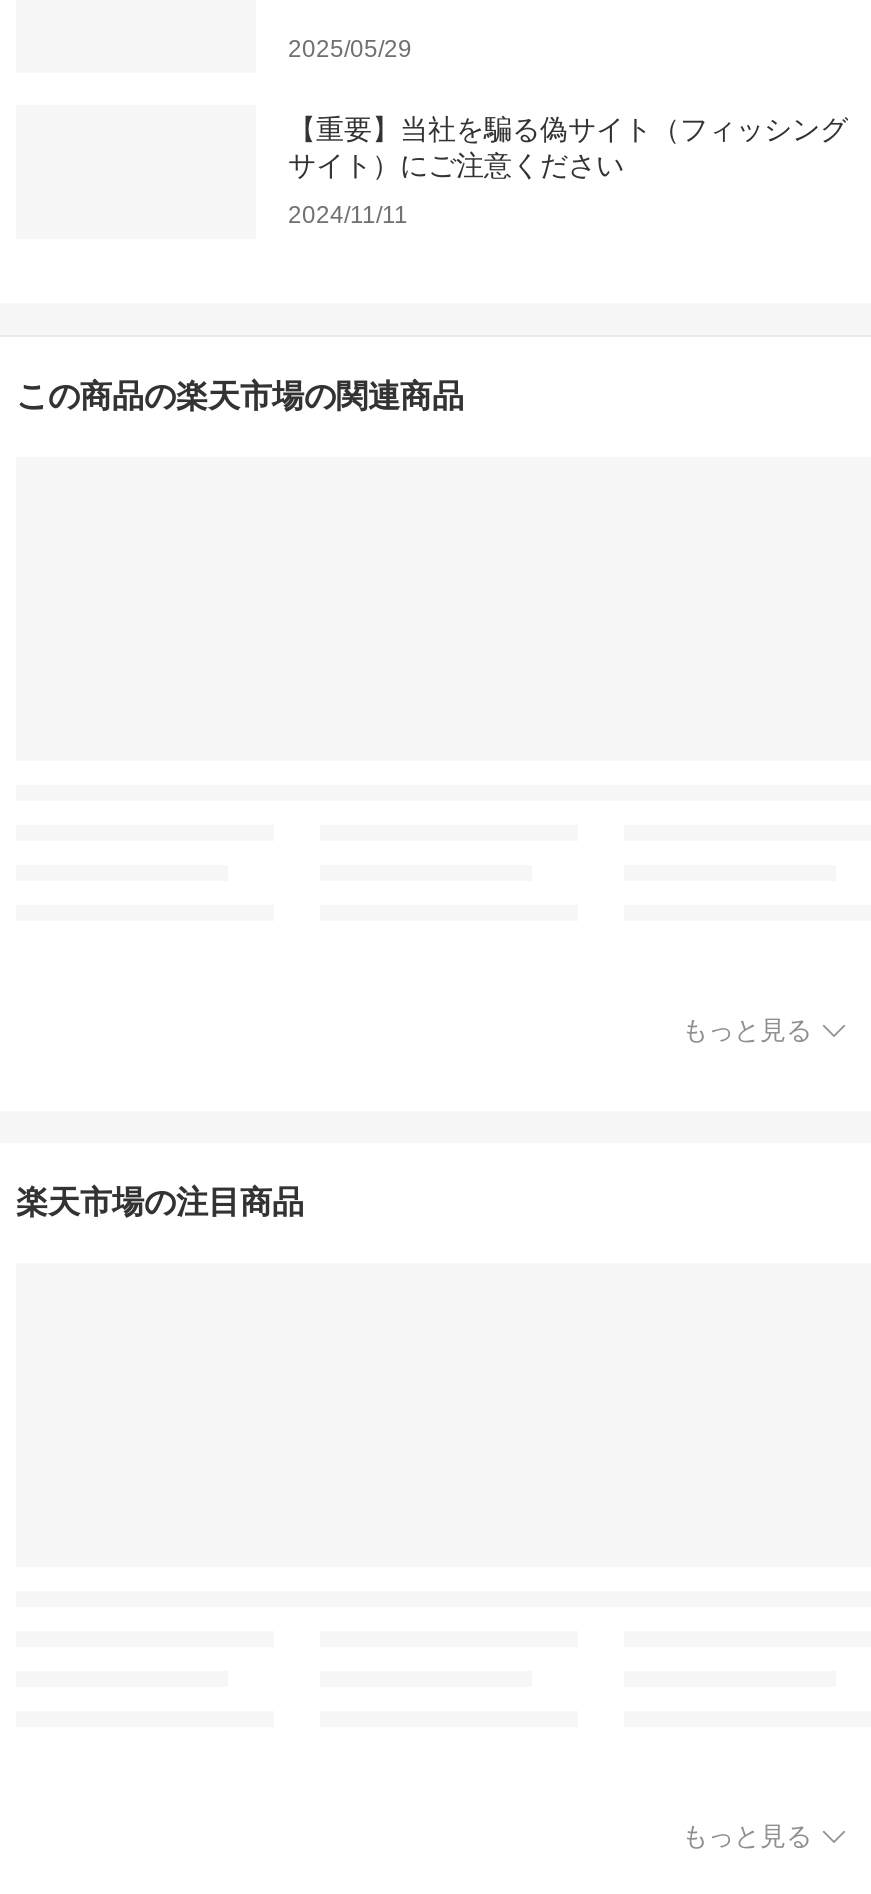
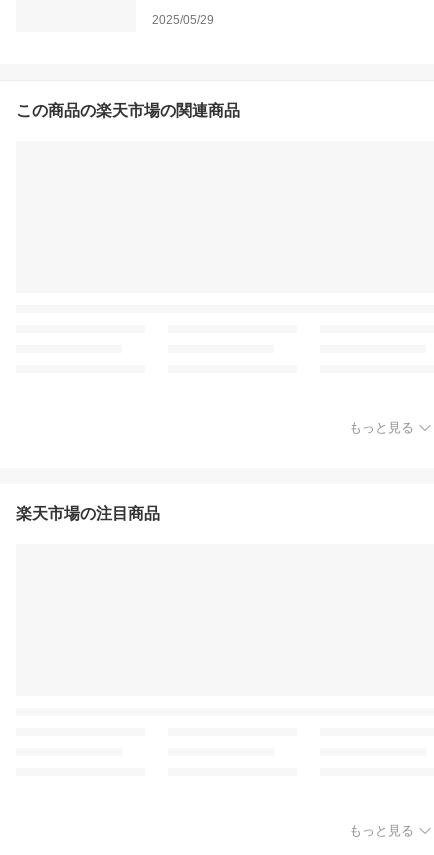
- 【重要】当社を騙る偽サイト（フィッシング
- サイト）にご注意ください
- 2024/11/11
